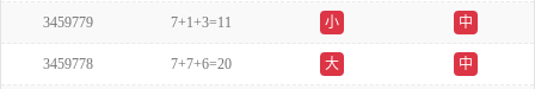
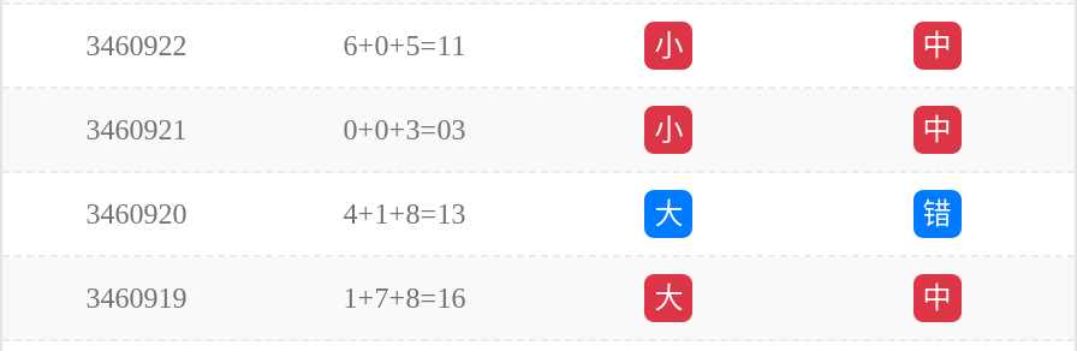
- 3459779
+ 3460922

- 7+1+3=11
+ 6+0+5=11

- 3459778
- 7+7+6=20
+ 3460921
+ 0+0+3=03
+ 小
+ 中
+ 3460920
+ 4+1+8=13
+ 大
+ 错
+ 3460919
+ 1+7+8=16
